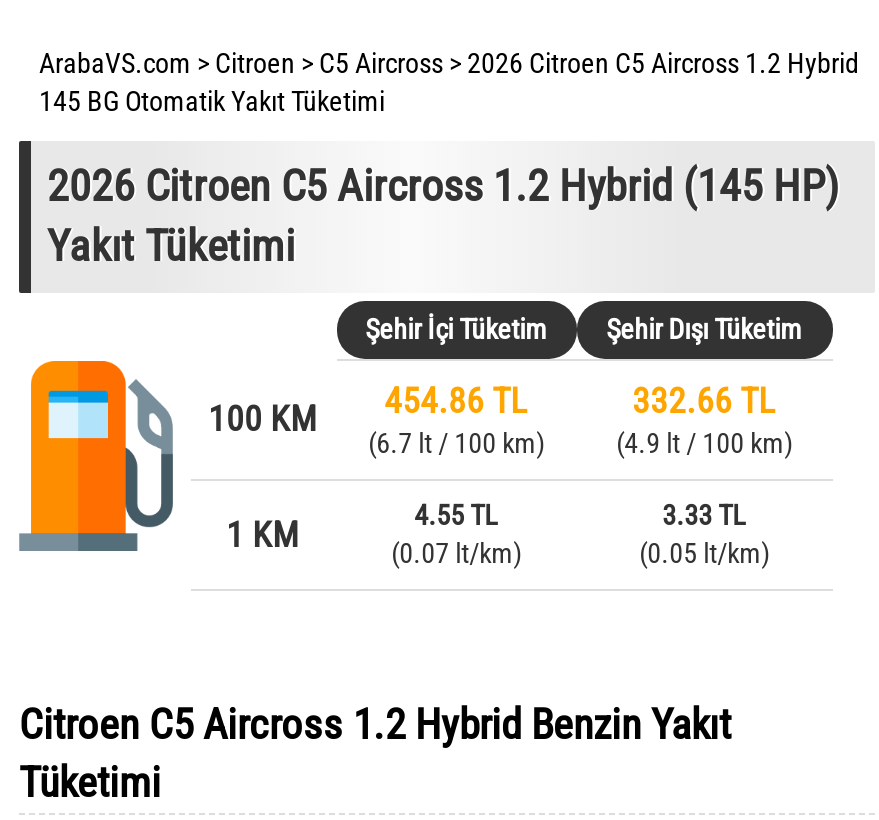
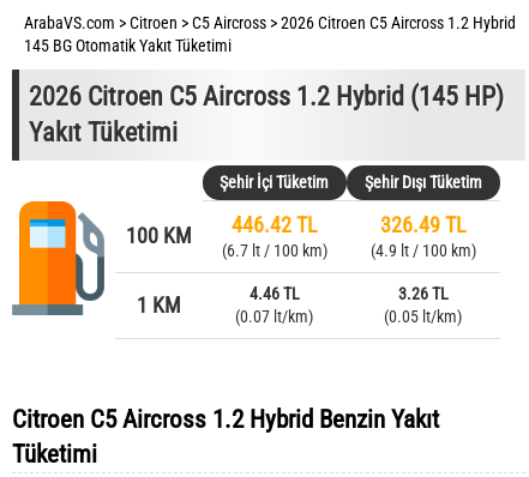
- 100 KM 454.86 TL
+ 100 KM 446.42 TL

- 332.66 TL
+ 326.49 TL

- 4.55 TL
+ 4.46 TL

- 3.33 TL
+ 3.26 TL
